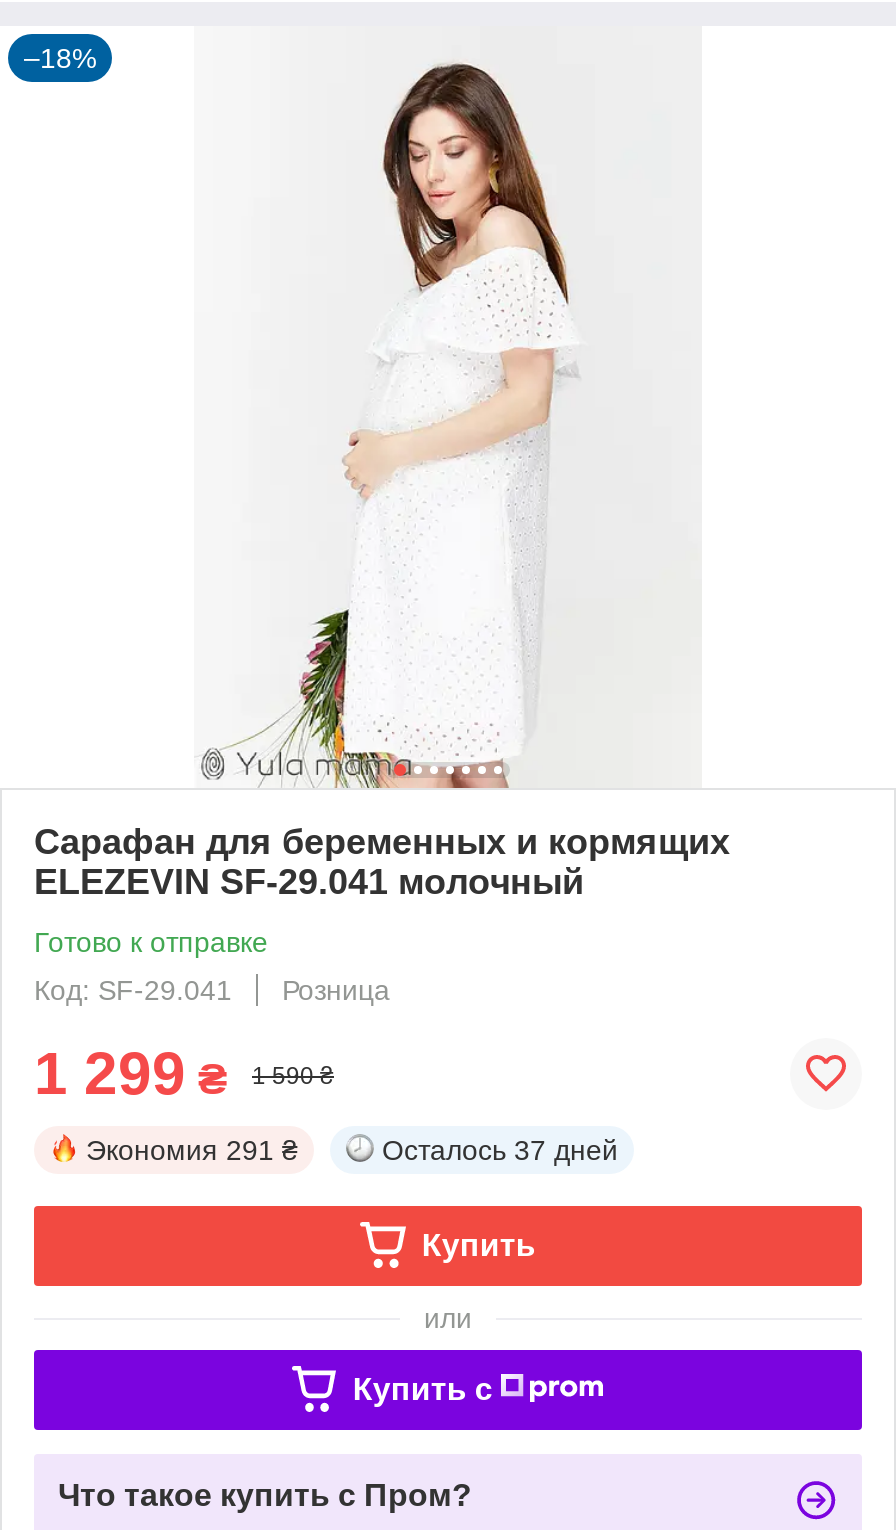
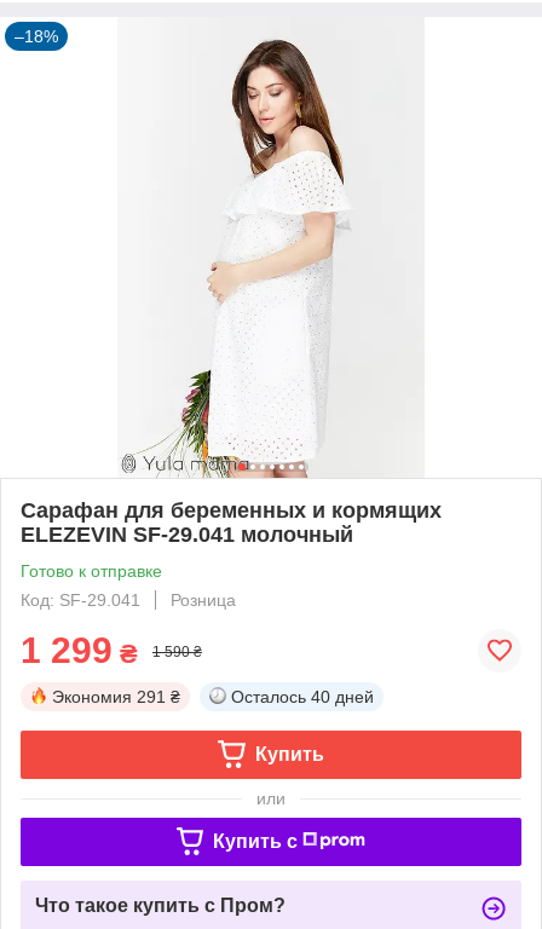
- Осталось 37 дней
+ Осталось 40 дней
